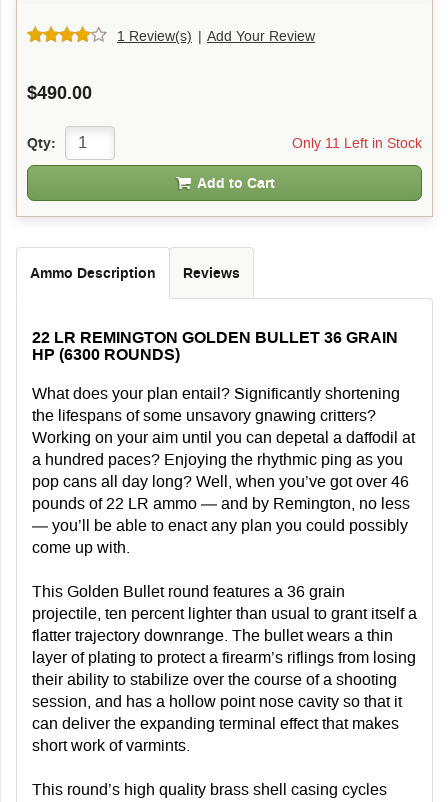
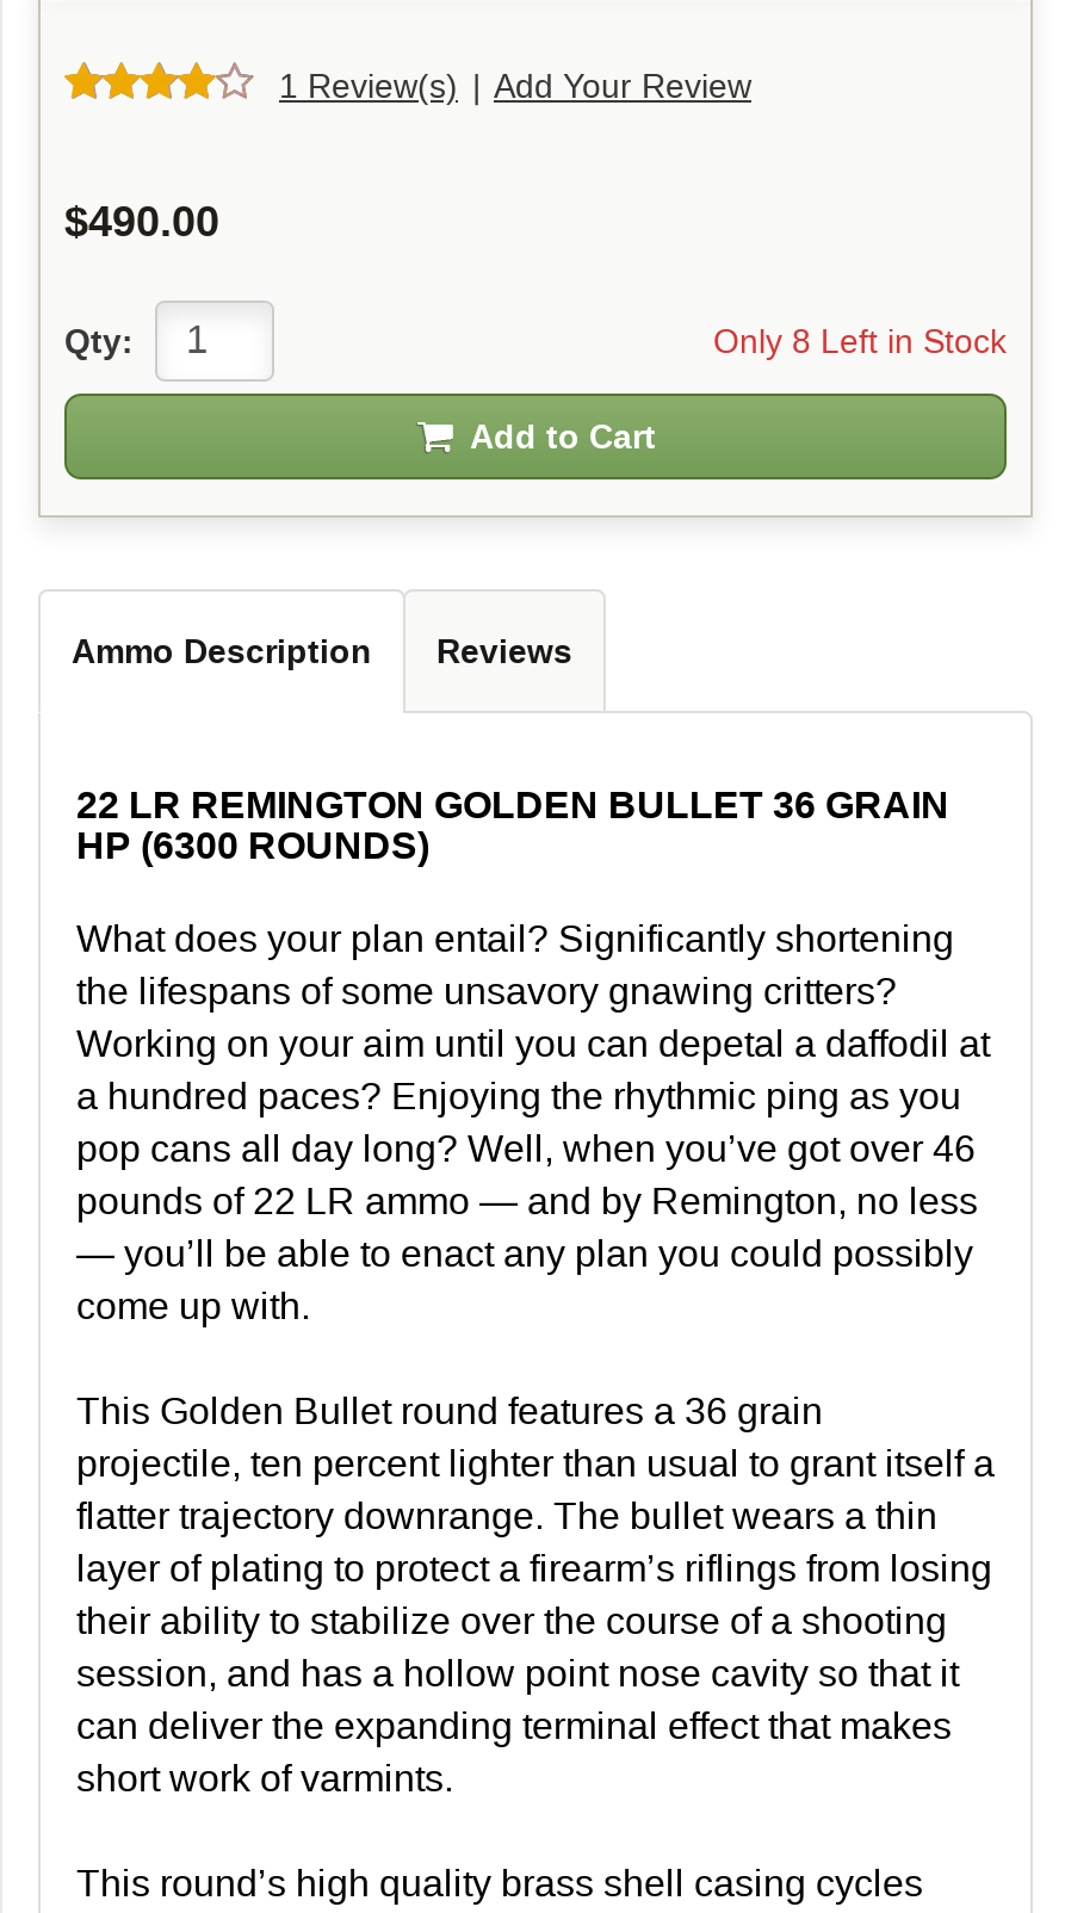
- Only 11 Left in Stock
+ Only 8 Left in Stock
